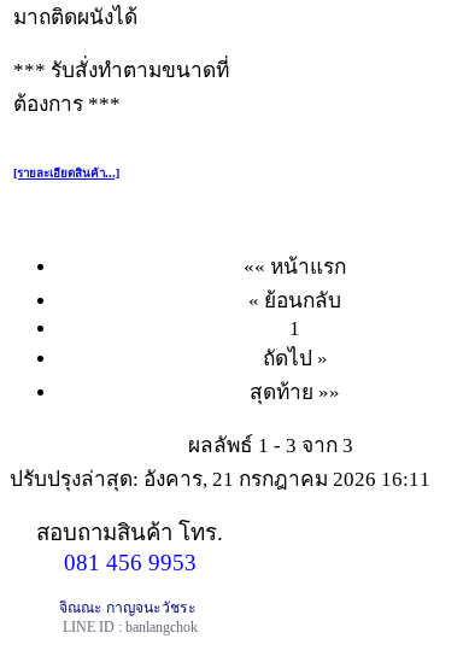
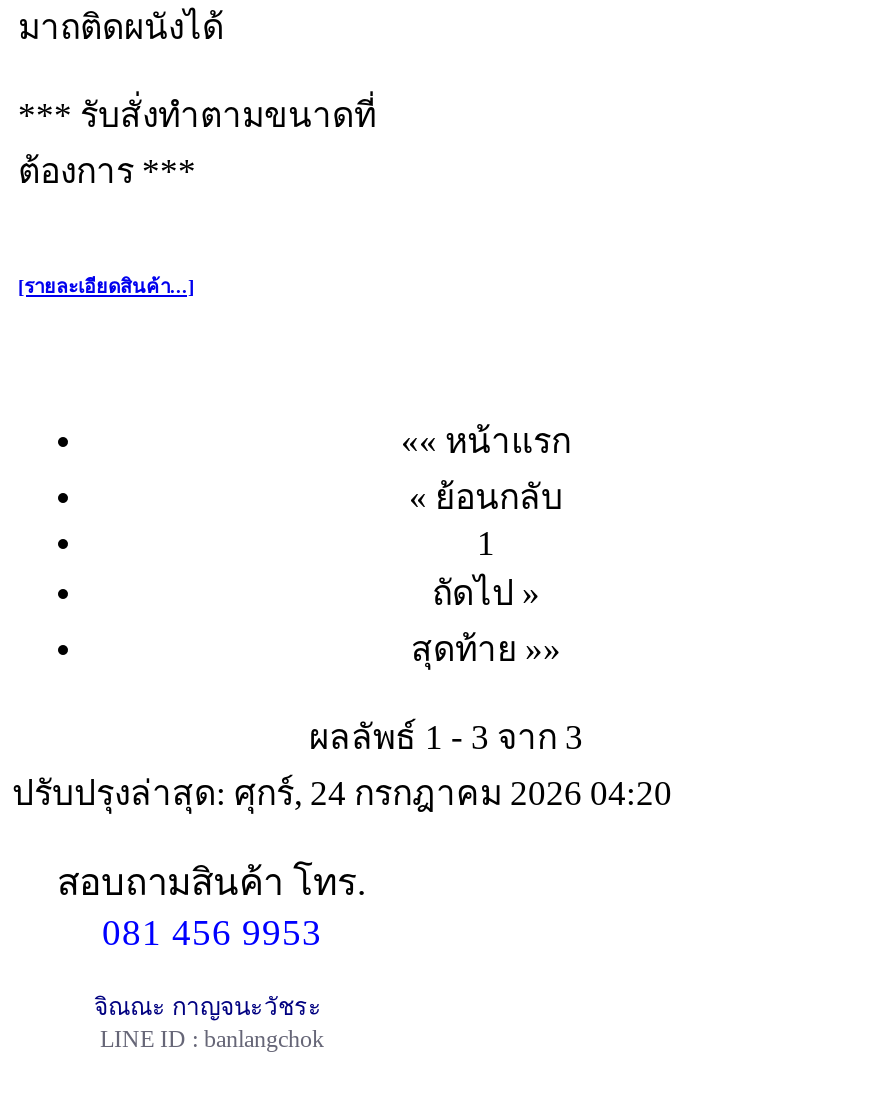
- ปรับปรุงล่าสุด: อังคาร, 21 กรกฎาคม 2026 16:11
+ ปรับปรุงล่าสุด: ศุกร์, 24 กรกฎาคม 2026 04:20
